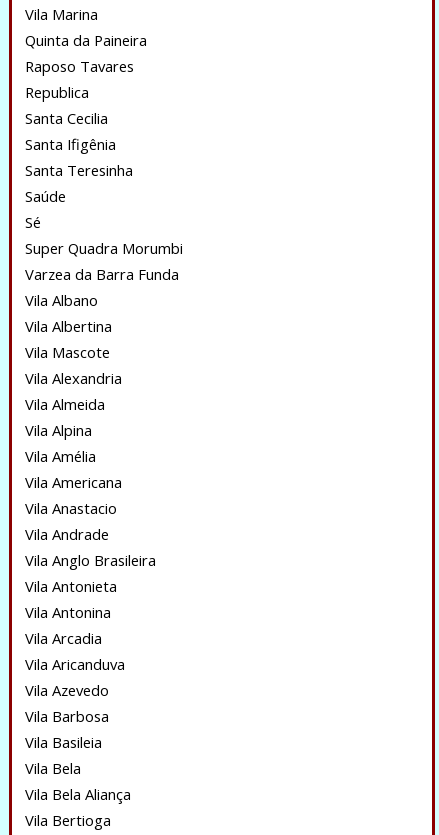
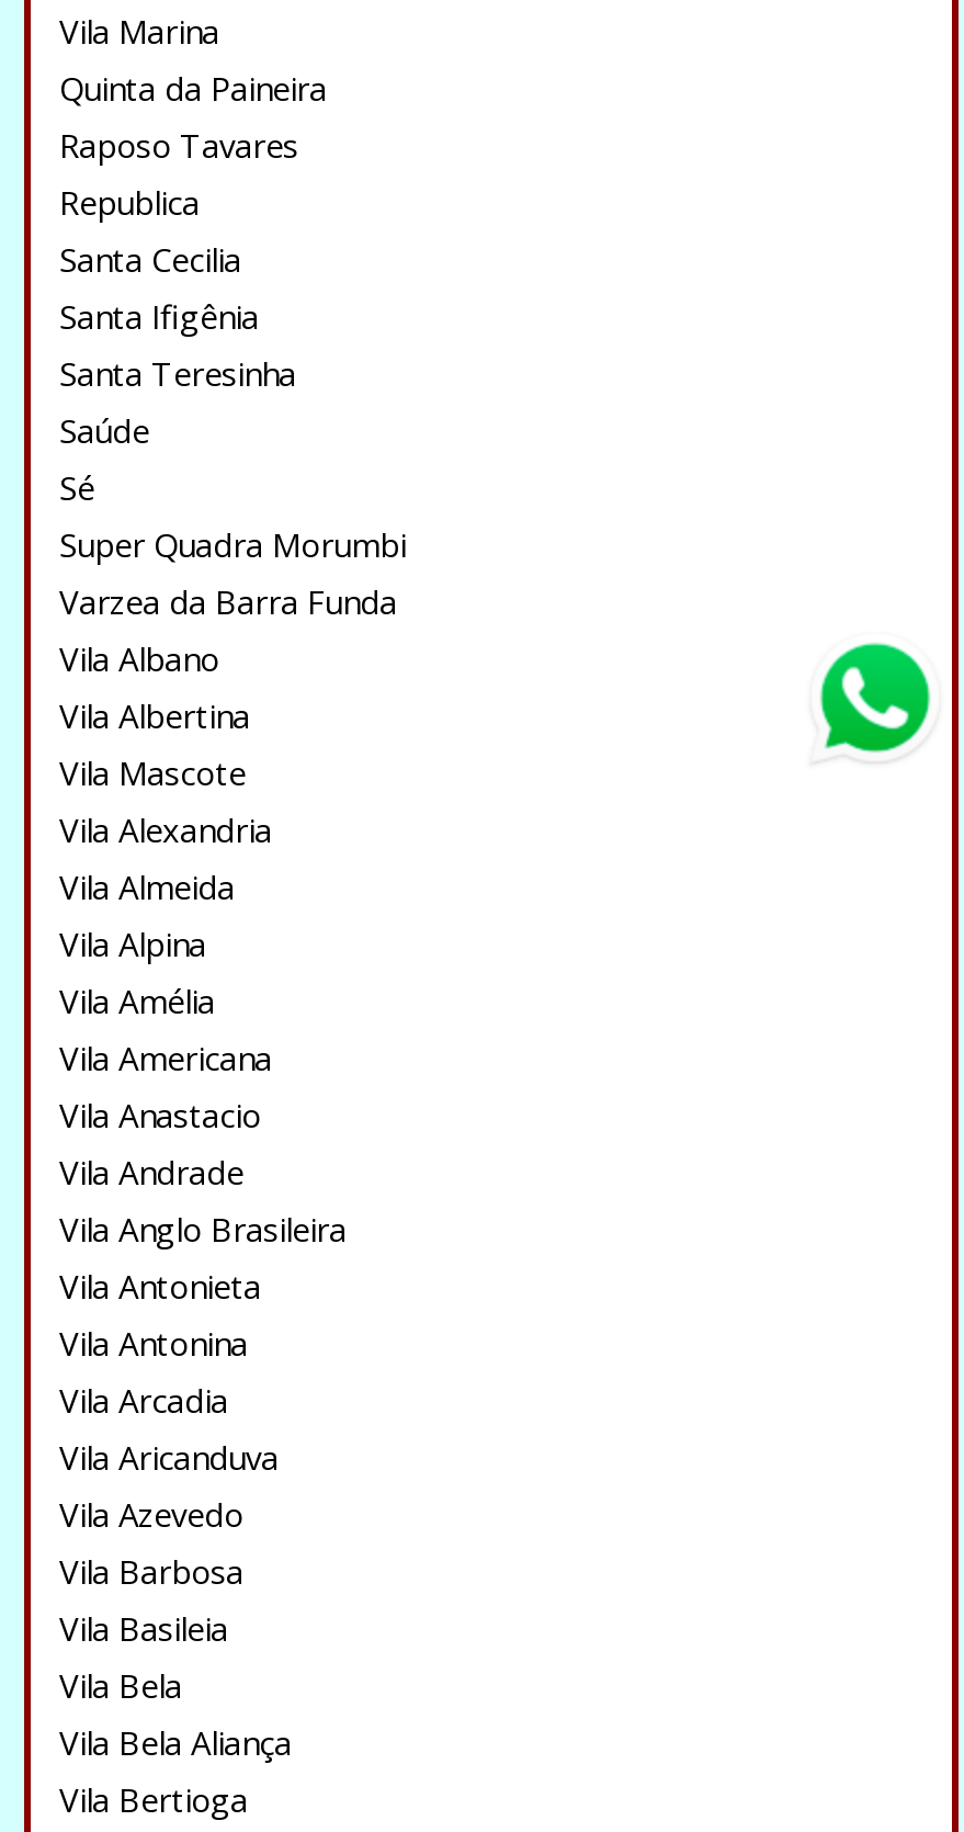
+ [image]
